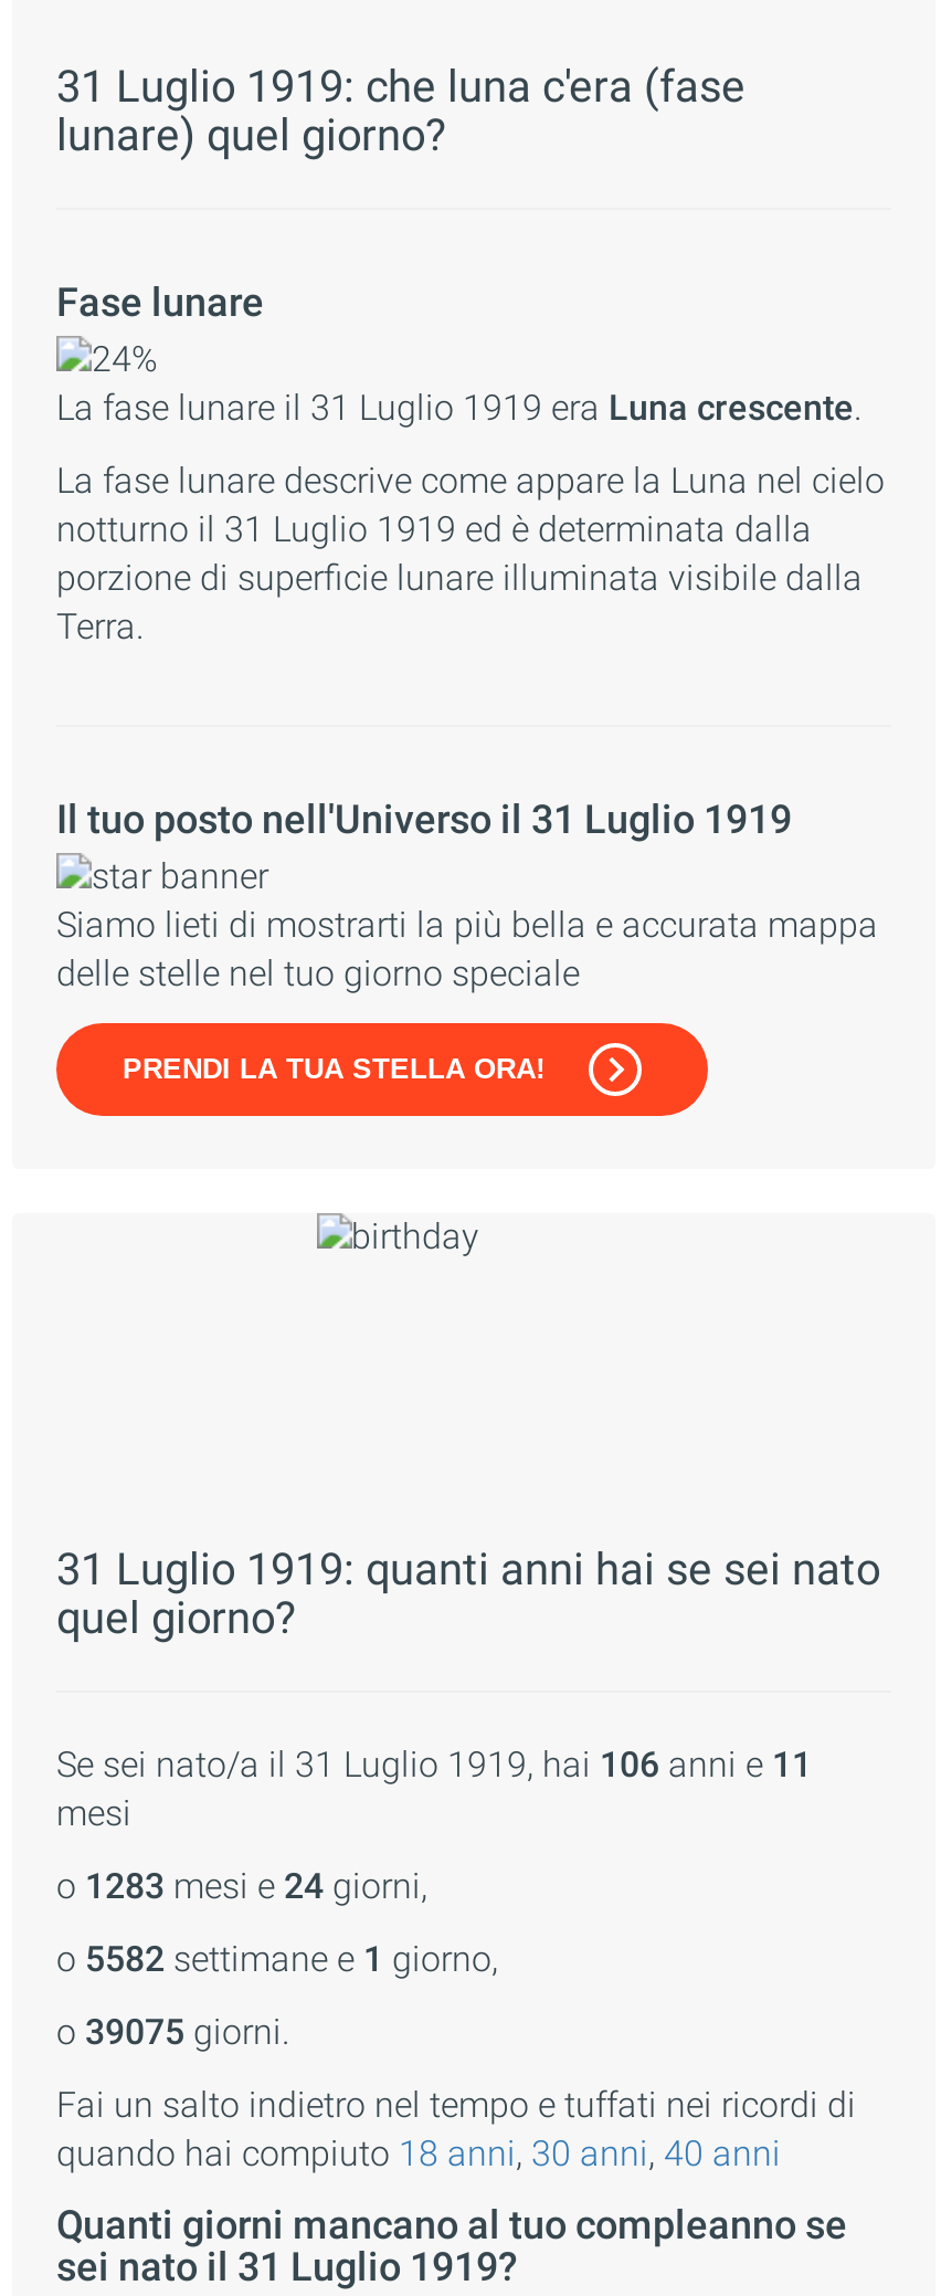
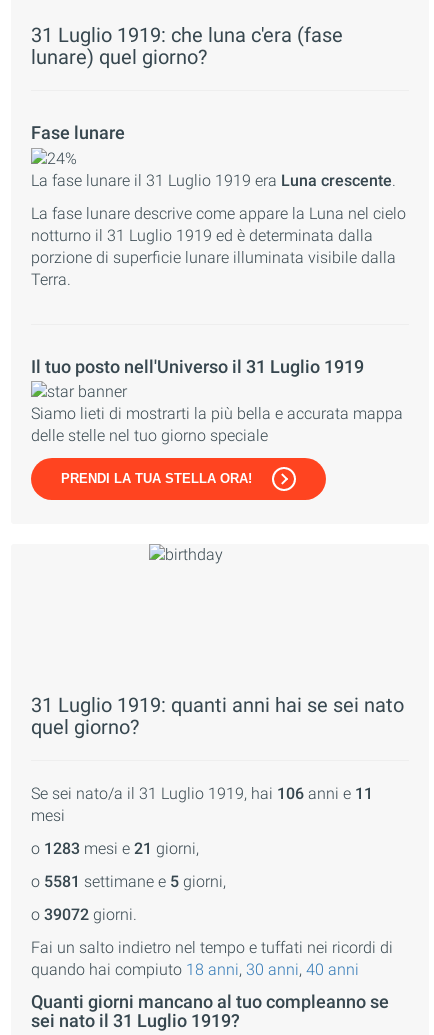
- o 1283 mesi e 24 giorni,
+ o 1283 mesi e 21 giorni,

- o 5582 settimane e 1 giorno,
+ o 5581 settimane e 5 giorni,

- o 39075 giorni.
+ o 39072 giorni.
